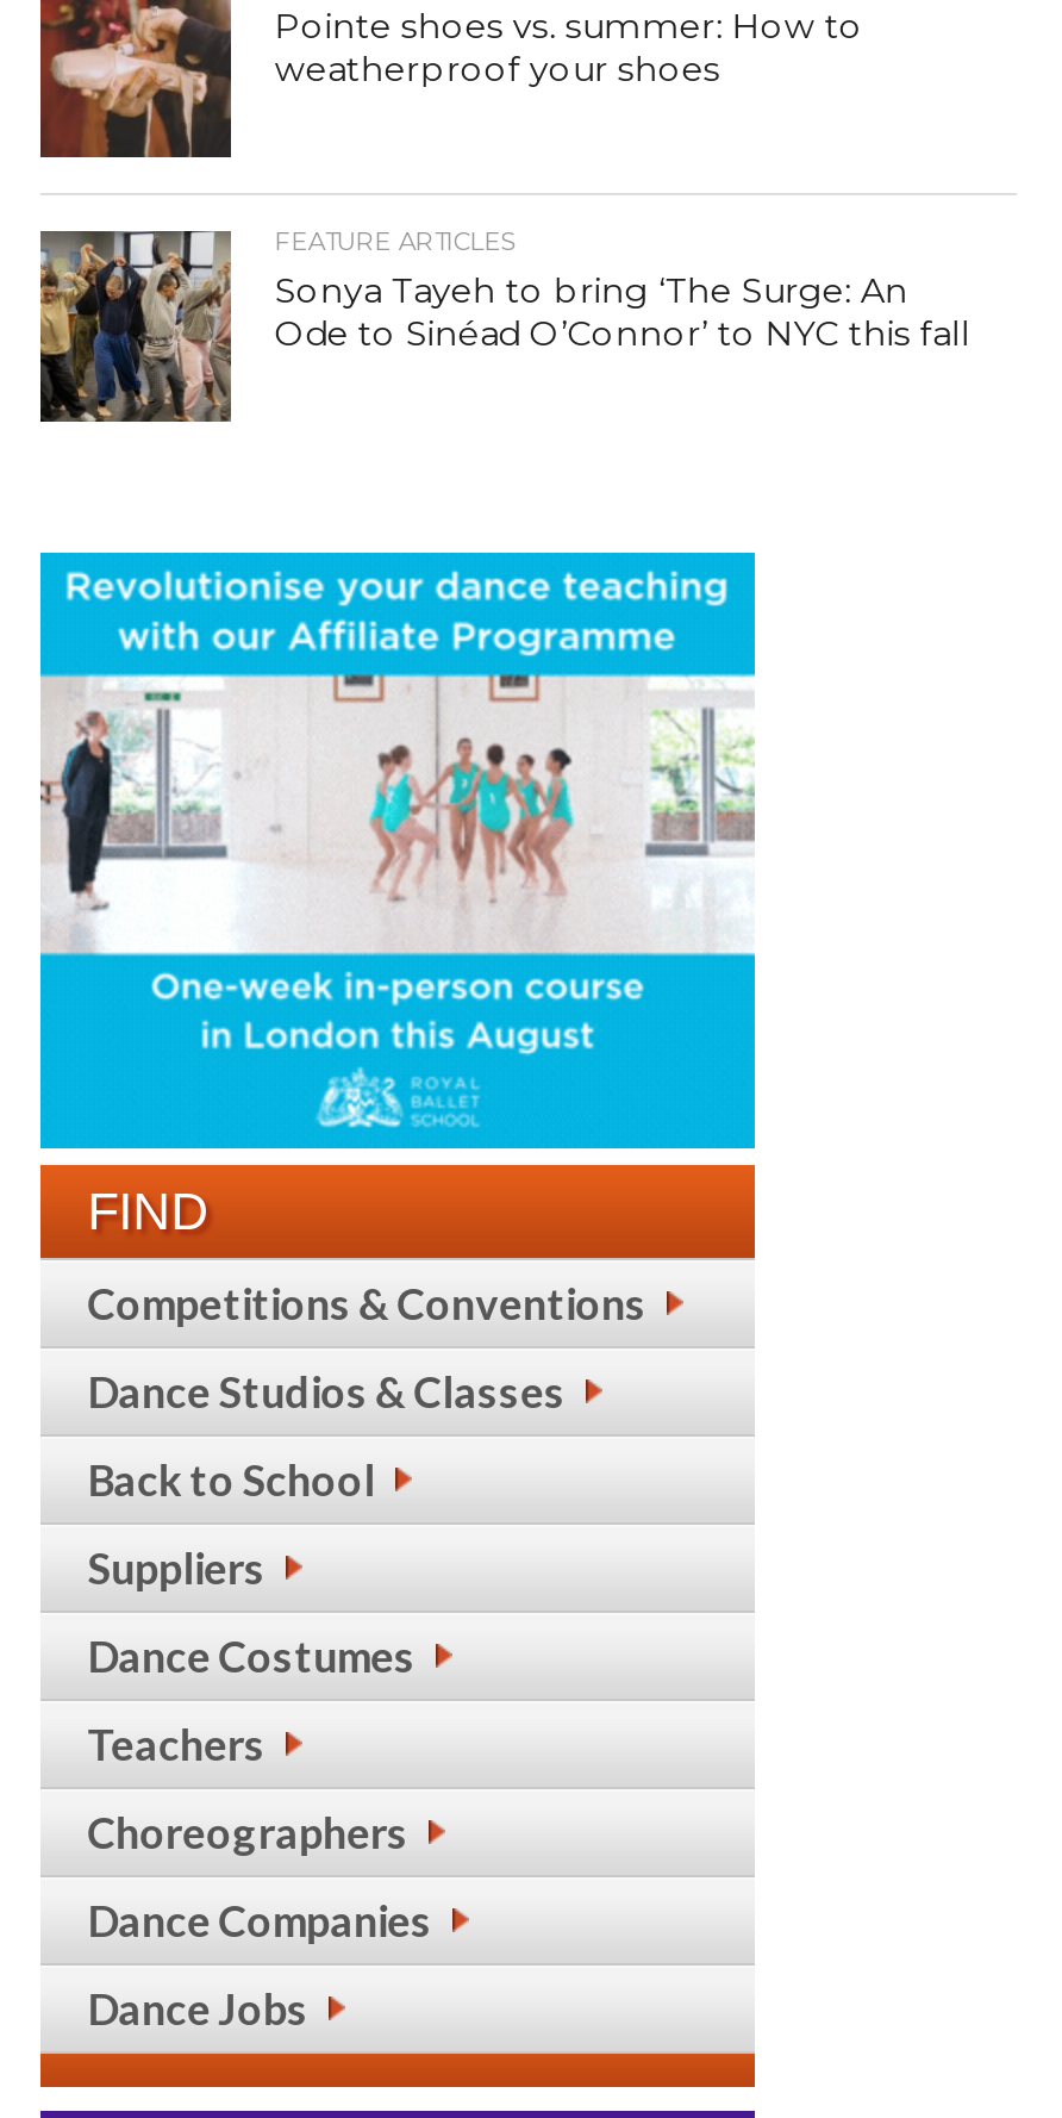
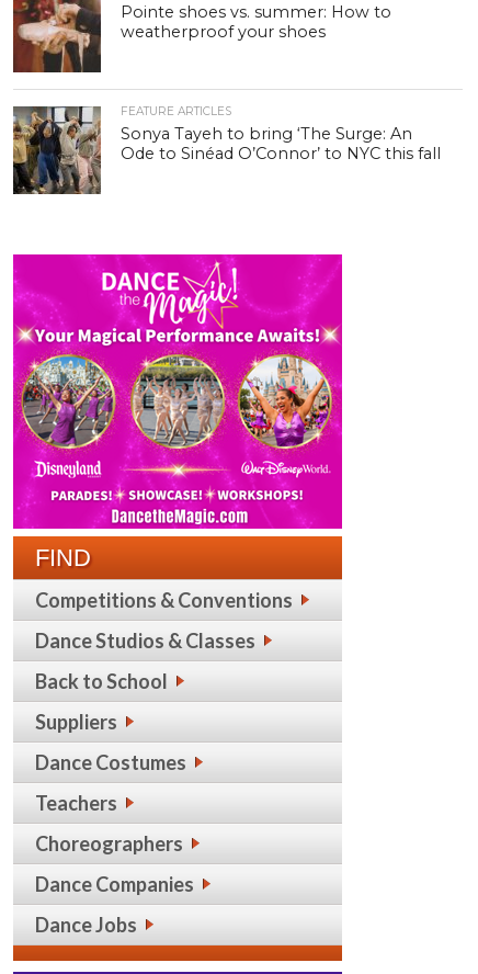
- [image]
+ [image]
